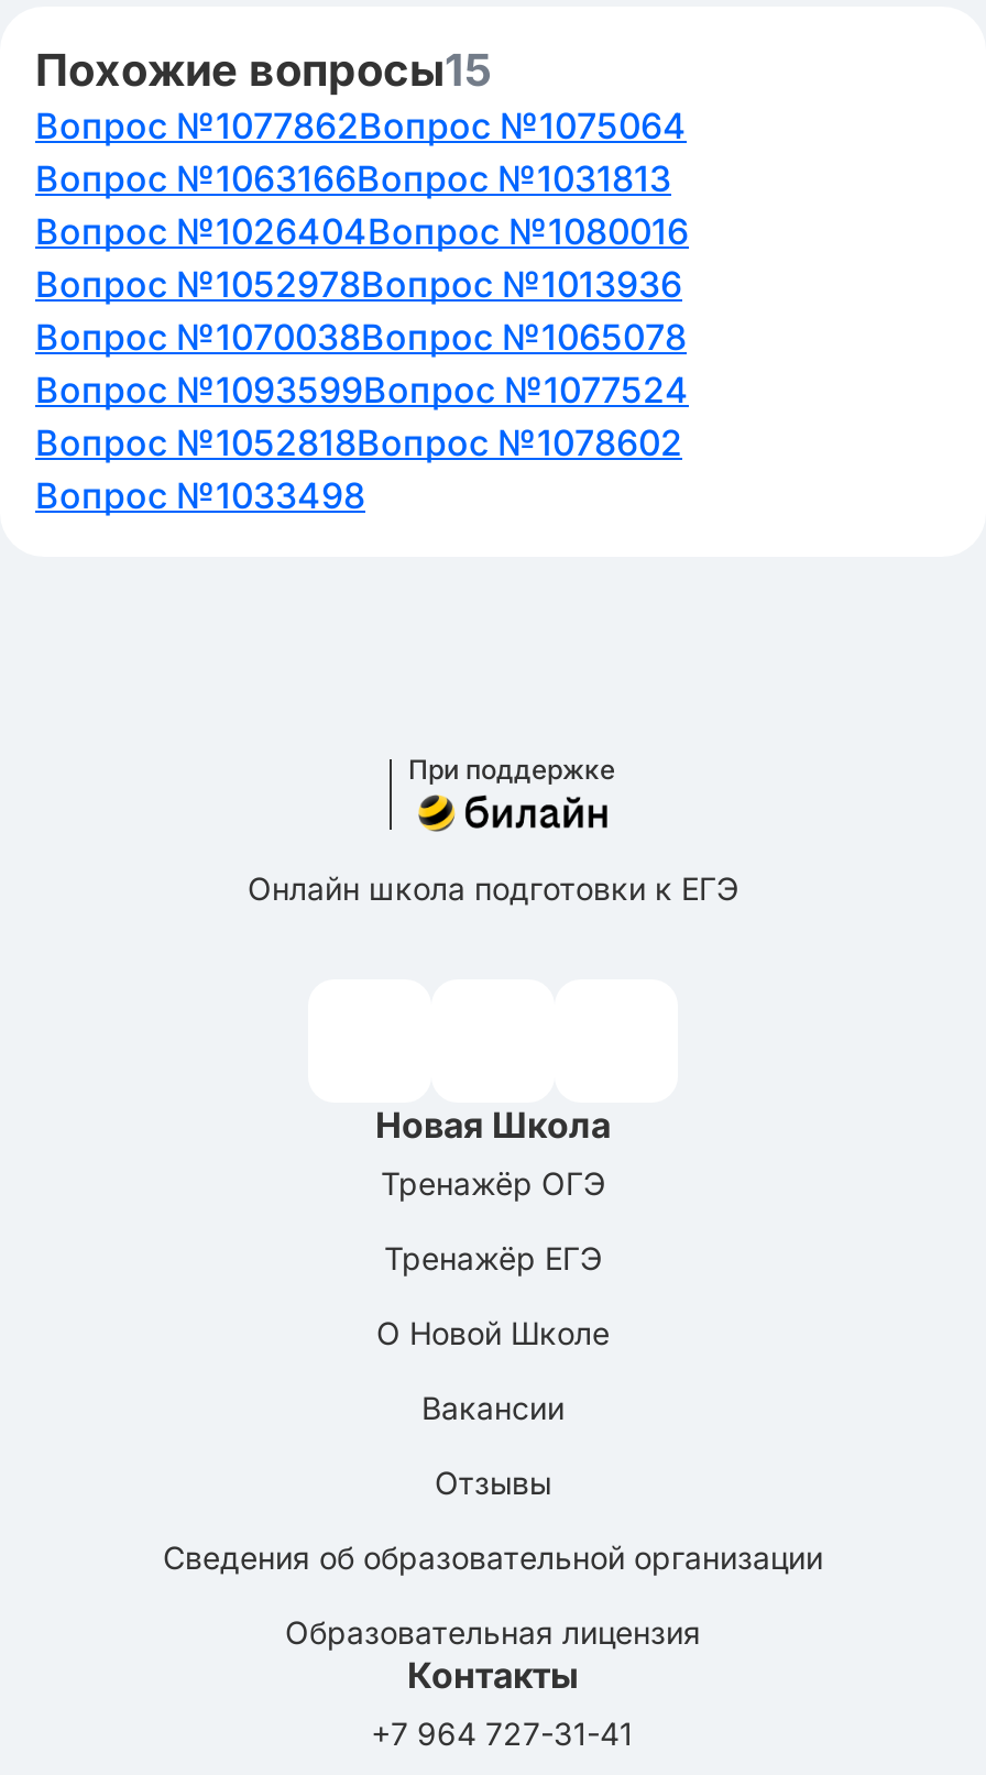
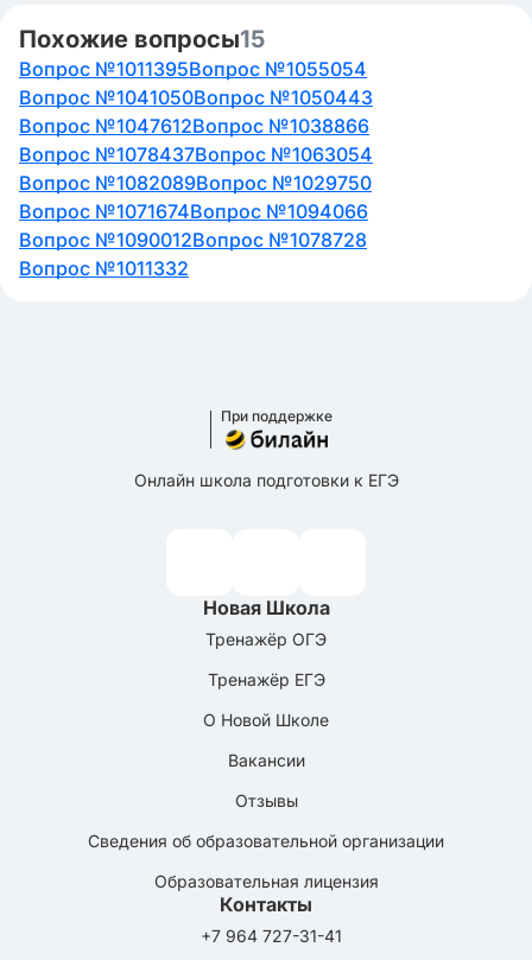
- Вопрос №1077862Вопрос №1075064
+ Вопрос №1011395Вопрос №1055054

- Вопрос №1063166Вопрос №1031813
+ Вопрос №1041050Вопрос №1050443

- Вопрос №1026404Вопрос №1080016
+ Вопрос №1047612Вопрос №1038866

- Вопрос №1052978Вопрос №1013936
+ Вопрос №1078437Вопрос №1063054

- Вопрос №1070038Вопрос №1065078
+ Вопрос №1082089Вопрос №1029750

- Вопрос №1093599Вопрос №1077524
+ Вопрос №1071674Вопрос №1094066

- Вопрос №1052818Вопрос №1078602
+ Вопрос №1090012Вопрос №1078728

- Вопрос №1033498
+ Вопрос №1011332
